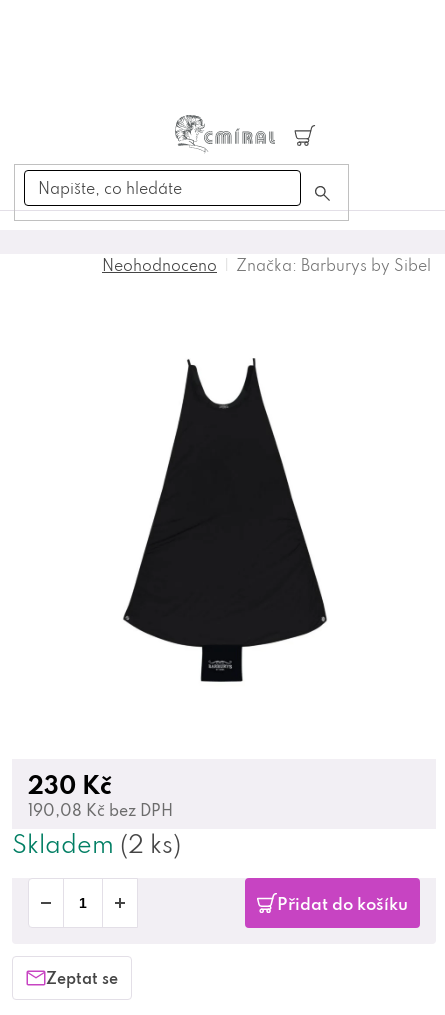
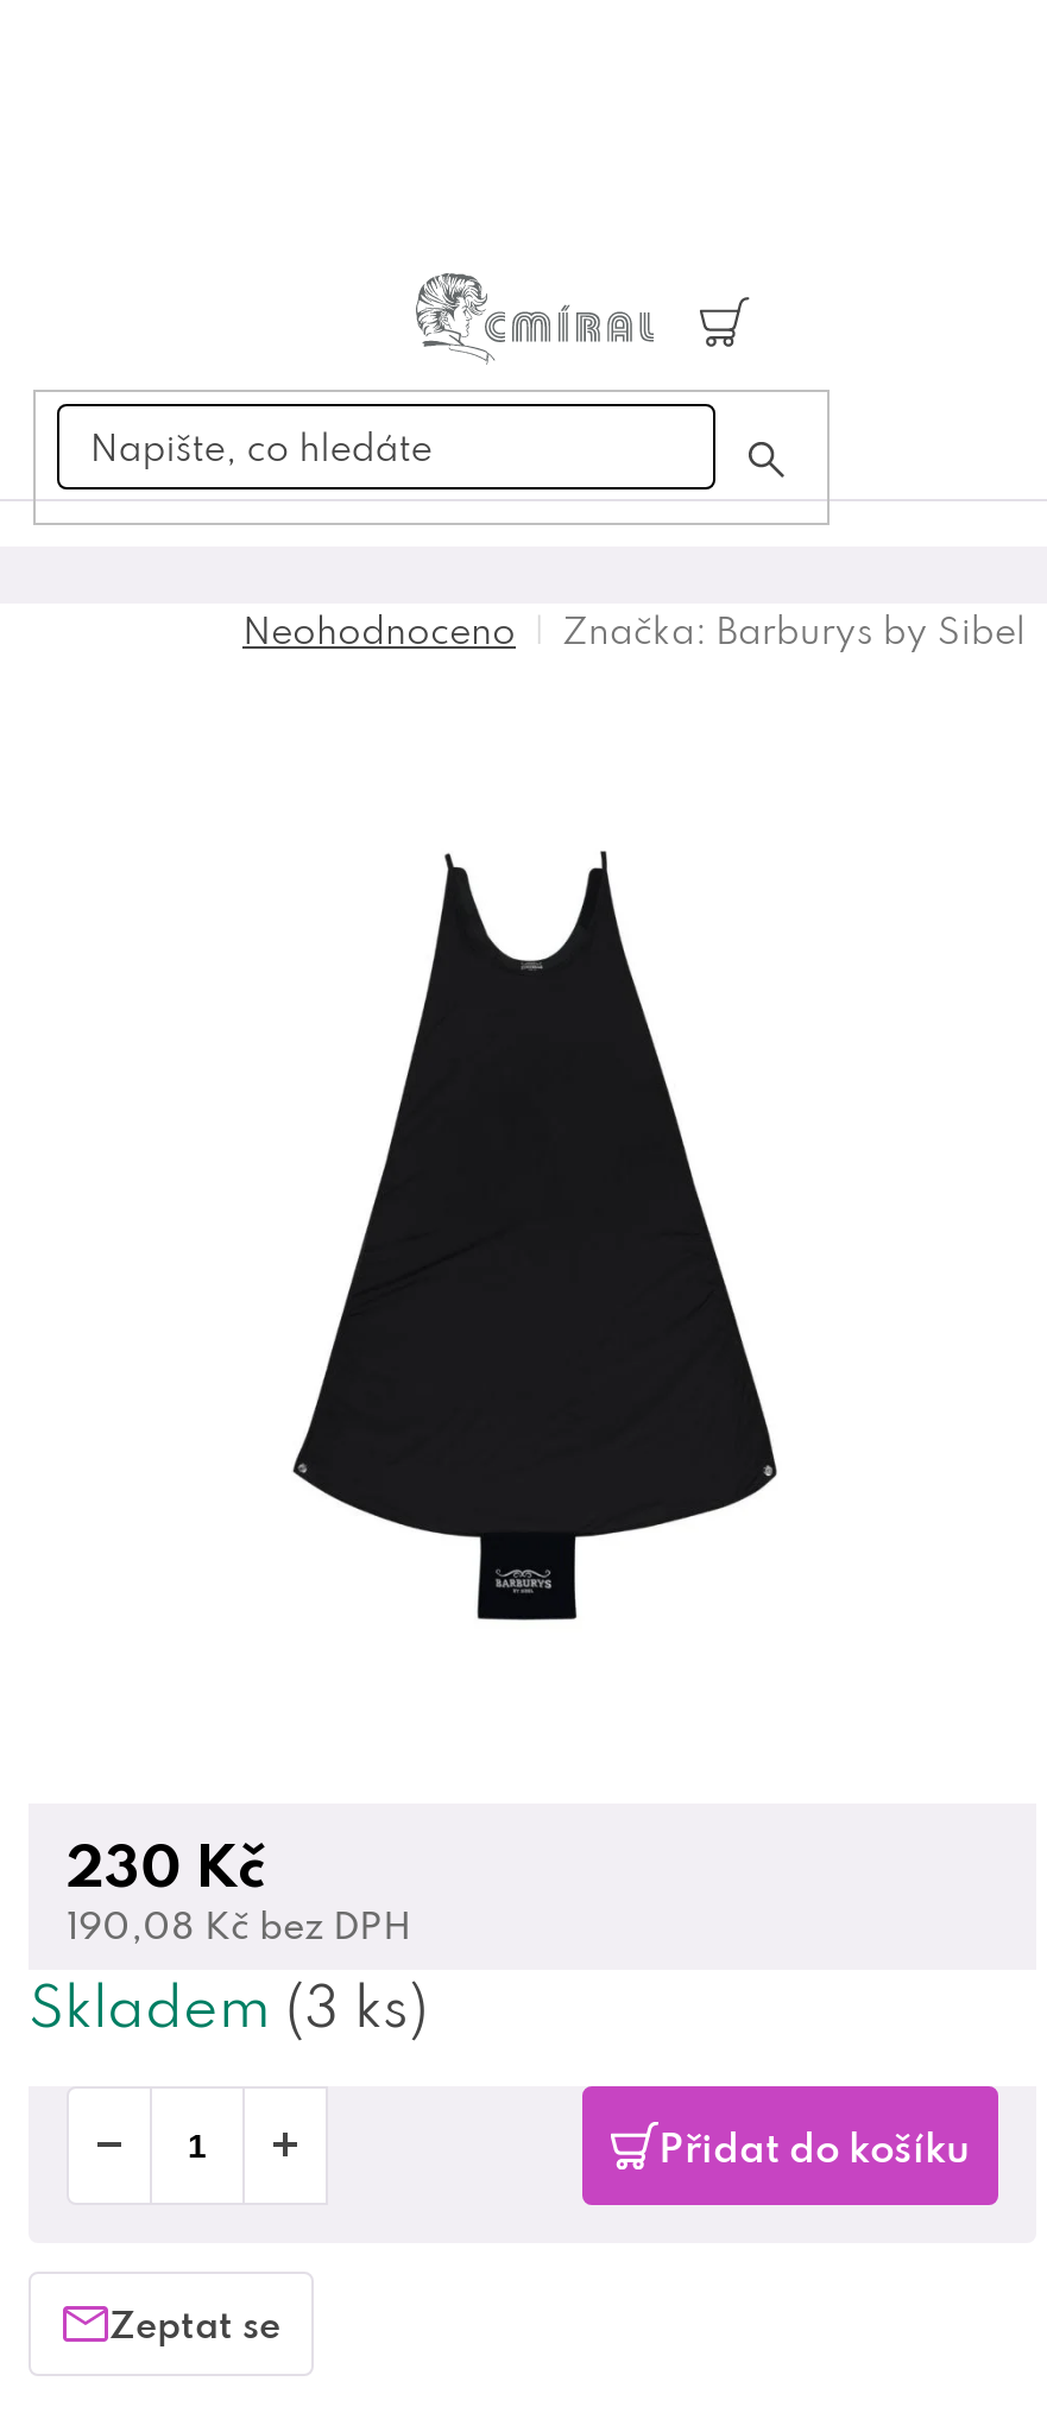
- Skladem (2 ks)
+ Skladem (3 ks)
